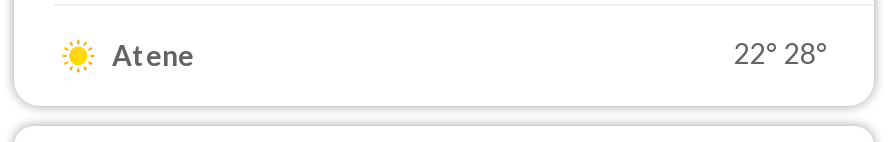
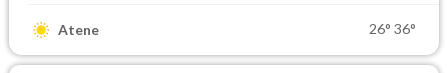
- 22° 28°
+ 26° 36°
